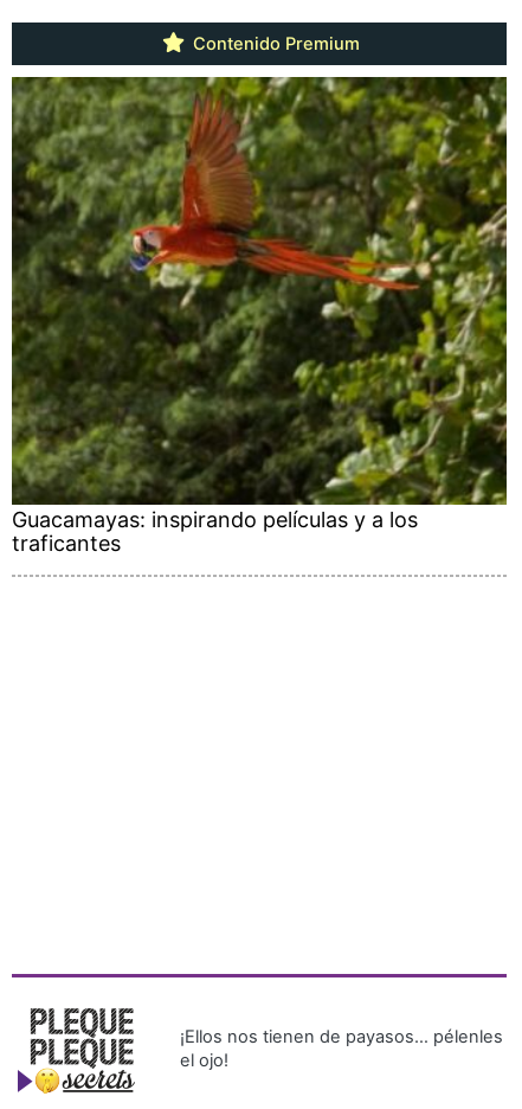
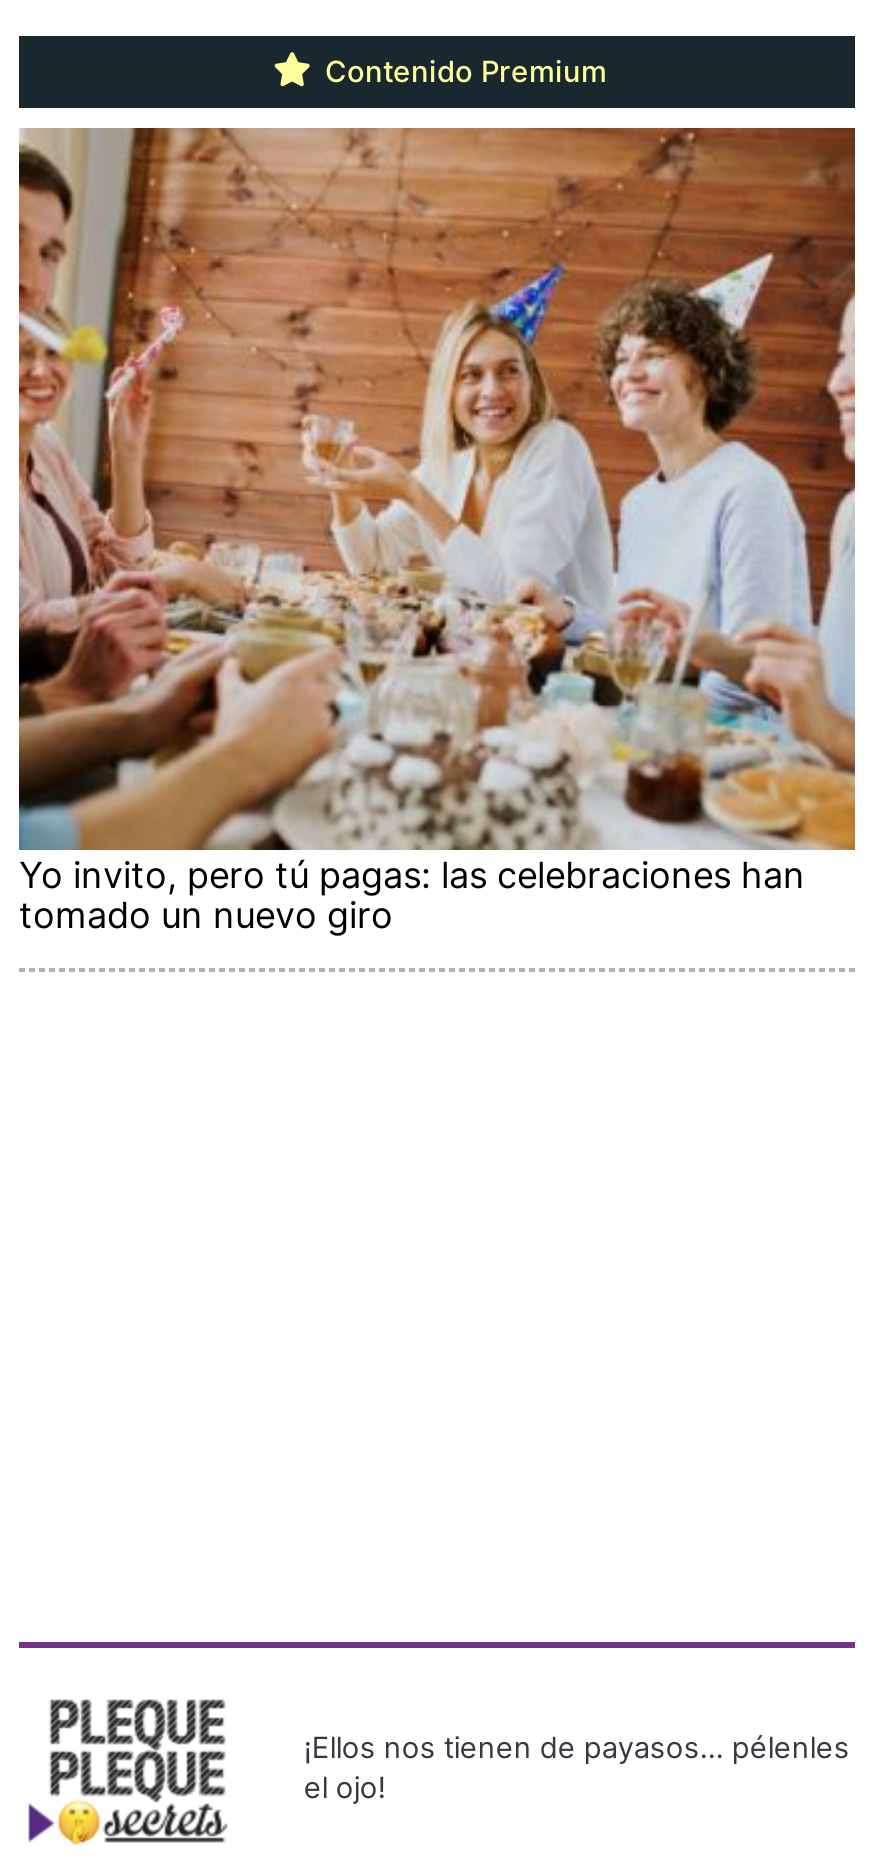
- [image]
- Guacamayas: inspirando películas y a los
- traficantes
+ [image]
+ Yo invito, pero tú pagas: las celebraciones han
+ tomado un nuevo giro
